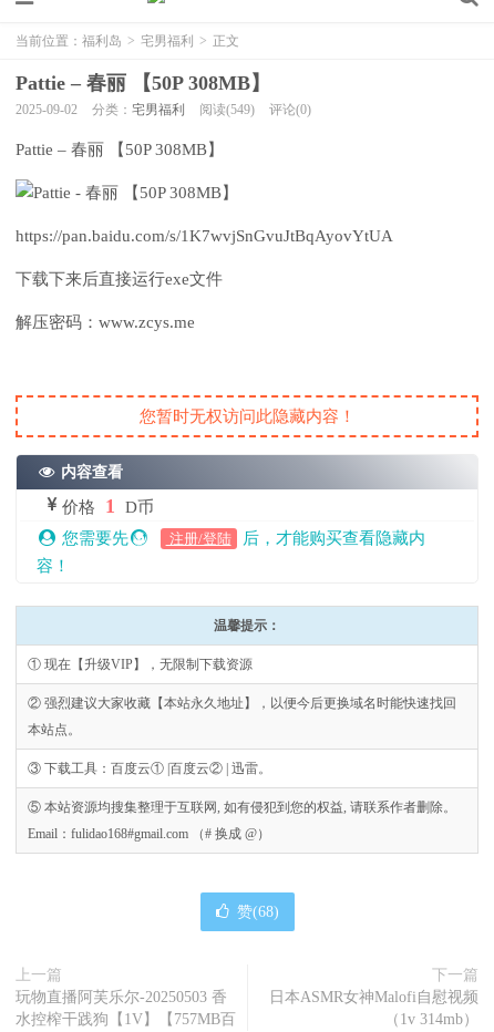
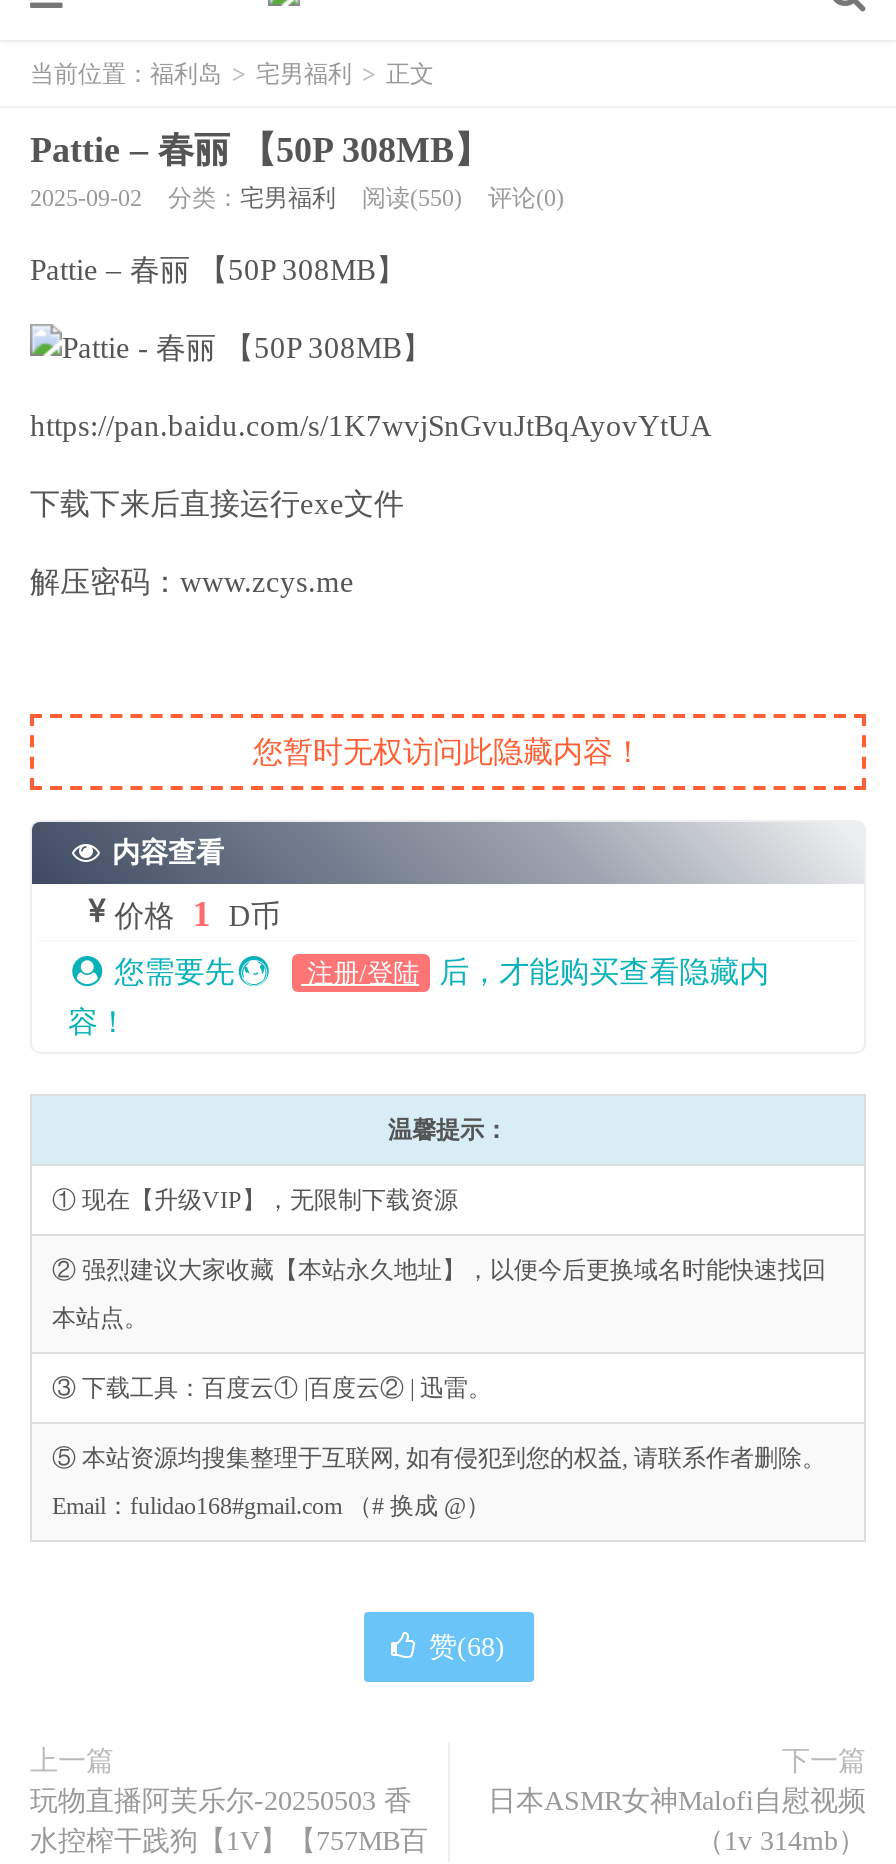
- 2025-09-02 分类：宅男福利 阅读(549) 评论(0)
+ 2025-09-02 分类：宅男福利 阅读(550) 评论(0)
